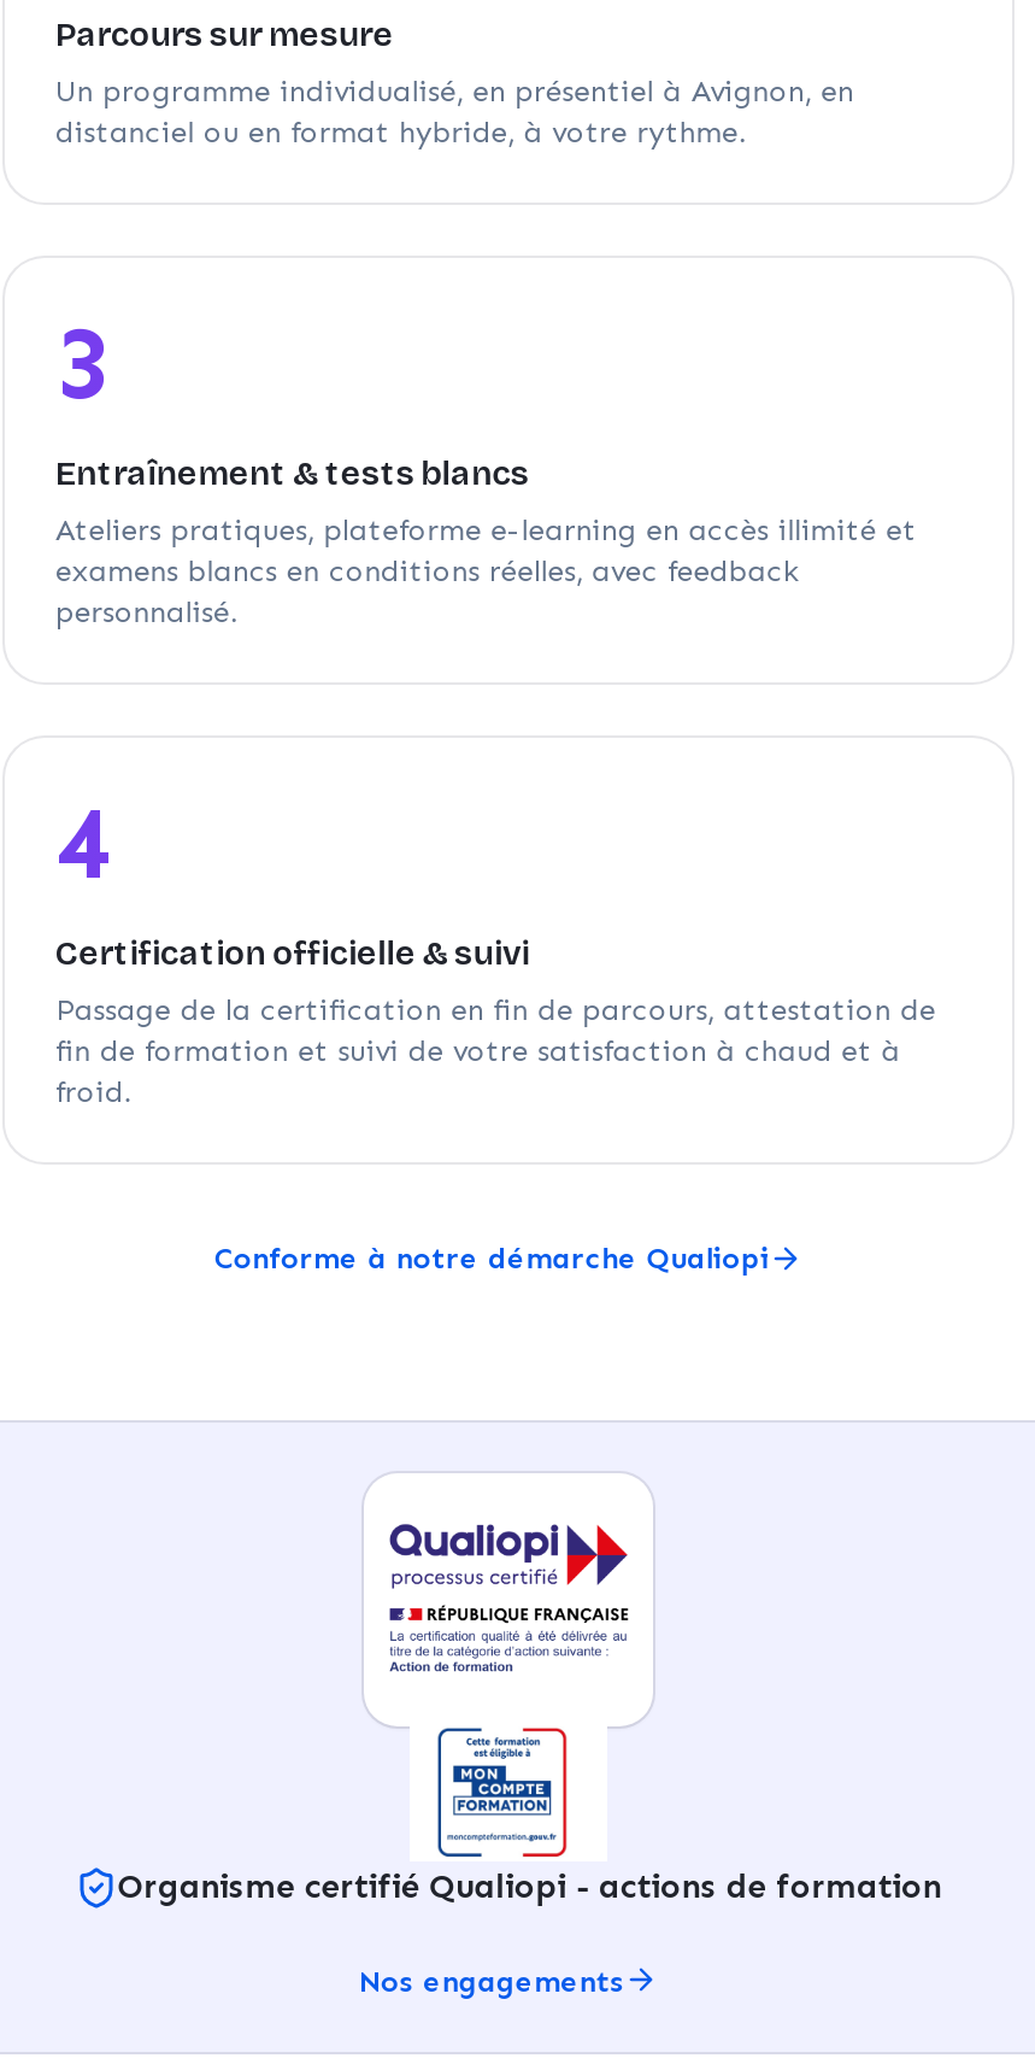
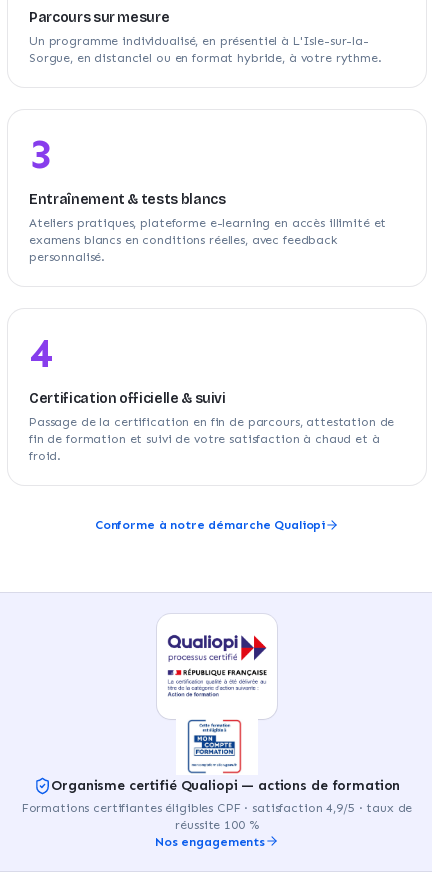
- Un programme individualisé, en présentiel à Avignon, en
- distanciel ou en format hybride, à votre rythme.
+ Un programme individualisé, en présentiel à L'Isle-sur-la-
+ Sorgue, en distanciel ou en format hybride, à votre rythme.

- Organisme certifié Qualiopi - actions de formation
+ Organisme certifié Qualiopi — actions de formation
+ Formations certifiantes éligibles CPF · satisfaction 4,9/5 · taux de
+ réussite 100 %
